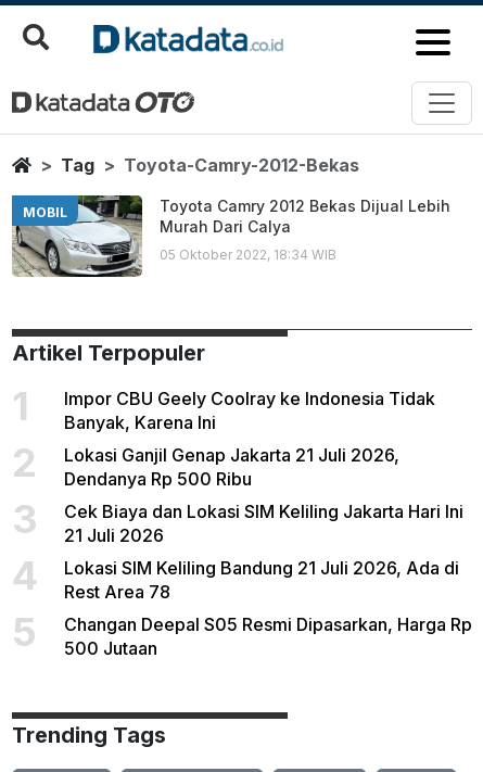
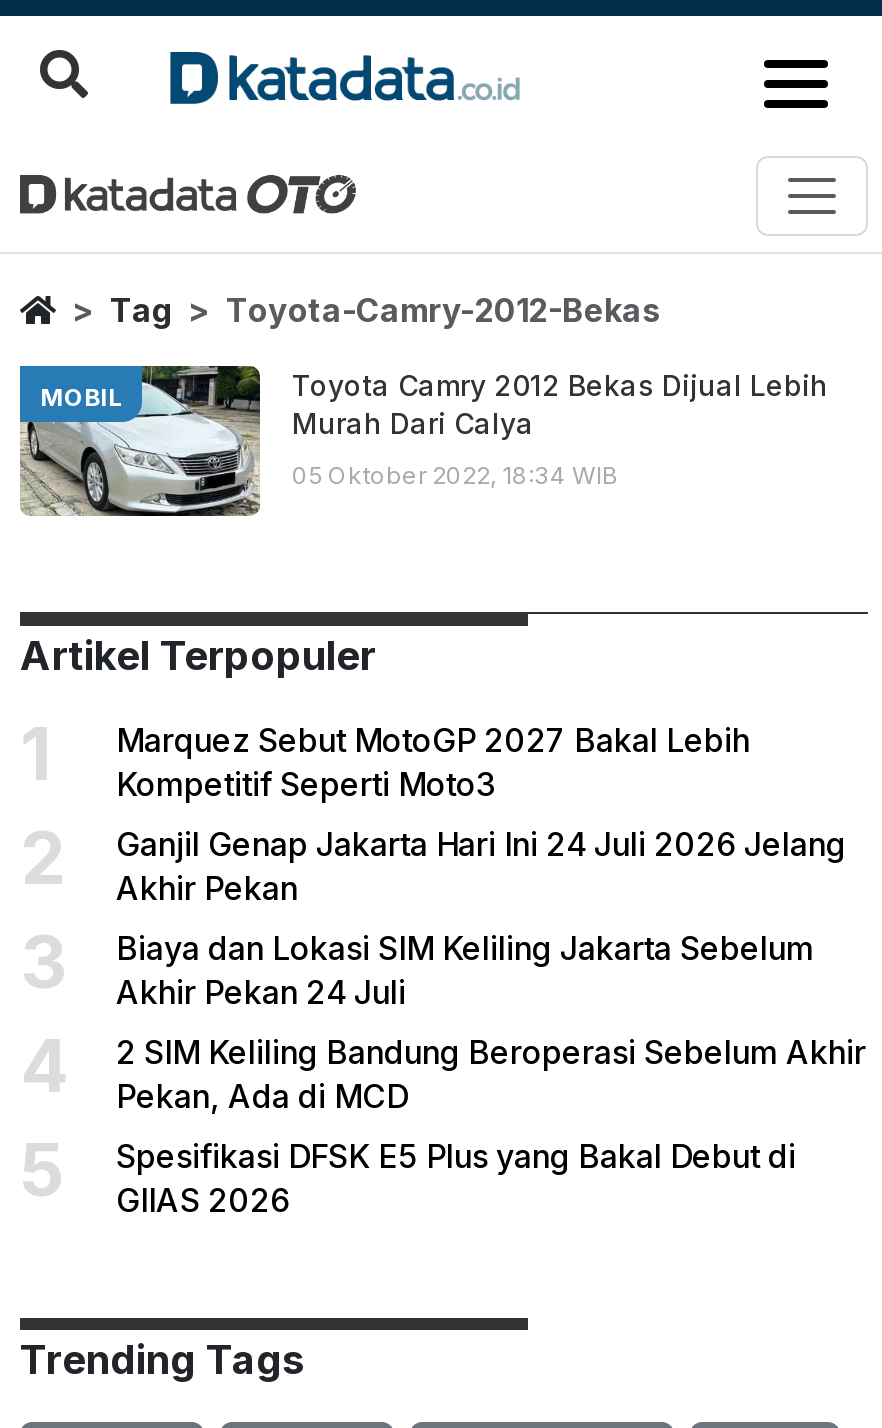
- Impor CBU Geely Coolray ke Indonesia Tidak
- Banyak, Karena Ini
+ Marquez Sebut MotoGP 2027 Bakal Lebih
+ Kompetitif Seperti Moto3

- Lokasi Ganjil Genap Jakarta 21 Juli 2026,
- Dendanya Rp 500 Ribu
+ Ganjil Genap Jakarta Hari Ini 24 Juli 2026 Jelang
+ Akhir Pekan

- Cek Biaya dan Lokasi SIM Keliling Jakarta Hari Ini
- 21 Juli 2026
+ Biaya dan Lokasi SIM Keliling Jakarta Sebelum
+ Akhir Pekan 24 Juli

- Lokasi SIM Keliling Bandung 21 Juli 2026, Ada di
- Rest Area 78
+ 2 SIM Keliling Bandung Beroperasi Sebelum Akhir
+ Pekan, Ada di MCD

- Changan Deepal S05 Resmi Dipasarkan, Harga Rp
- 500 Jutaan
+ Spesifikasi DFSK E5 Plus yang Bakal Debut di
+ GIIAS 2026
